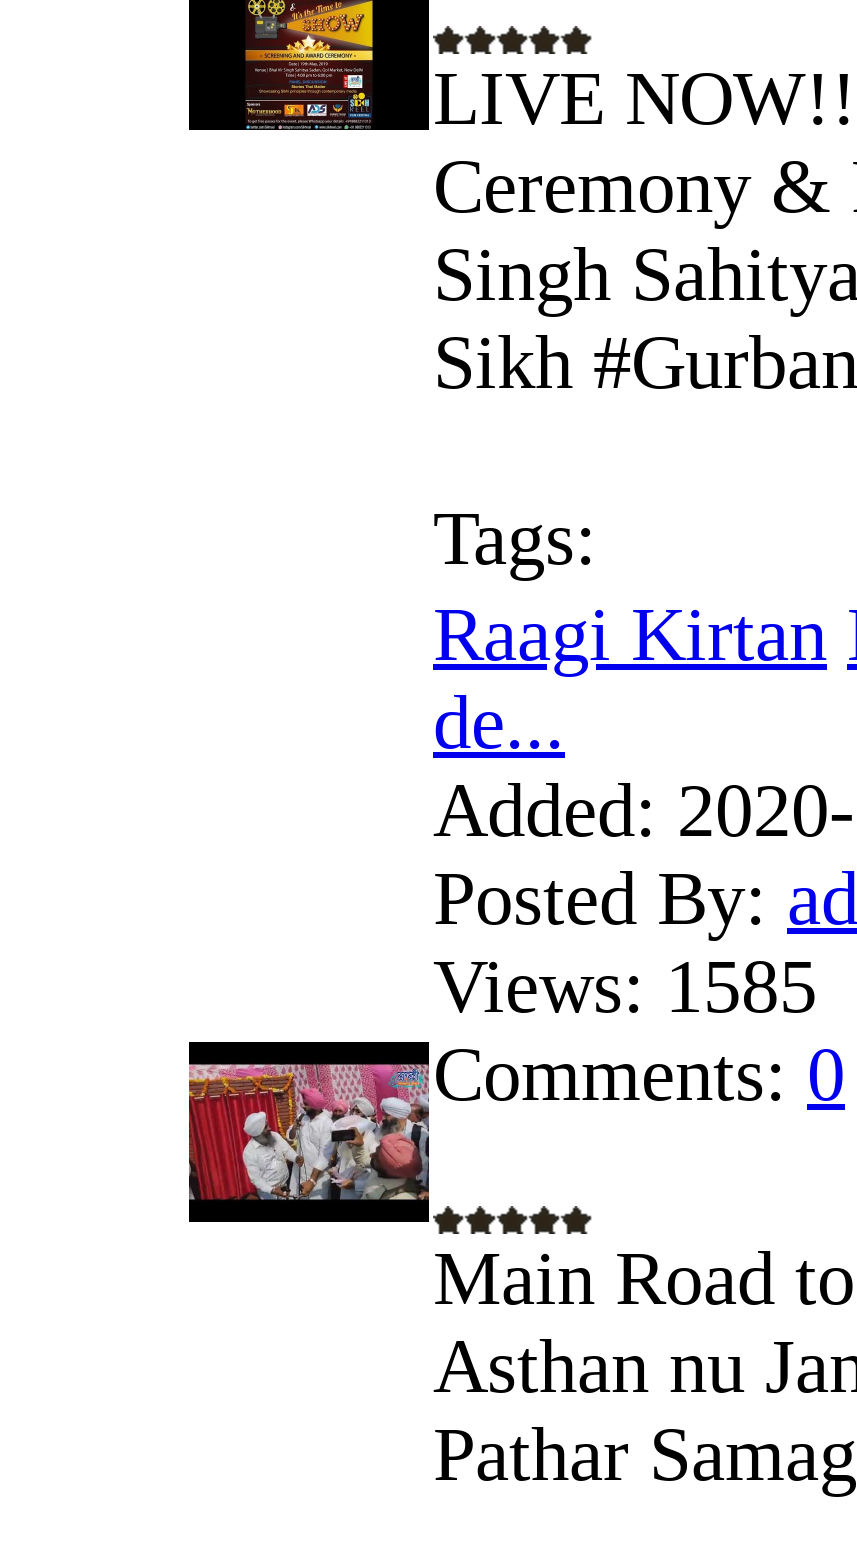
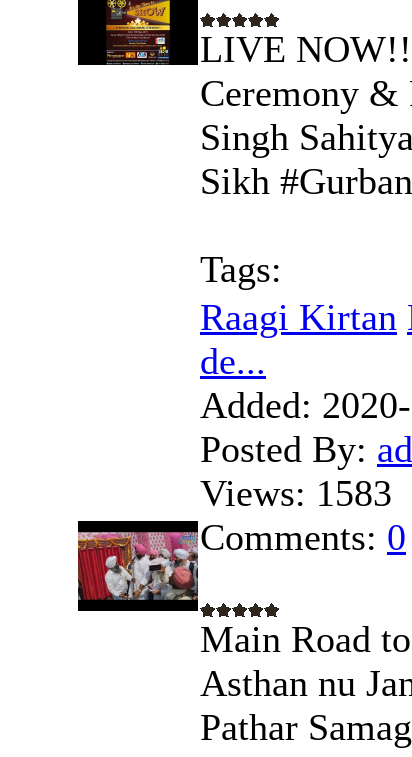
- Views: 1585
+ Views: 1583
